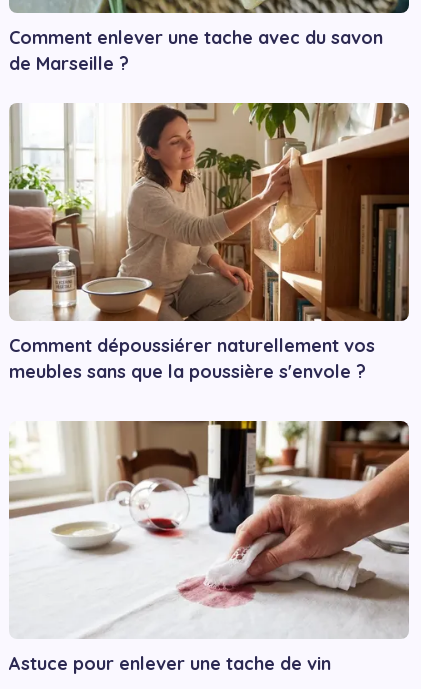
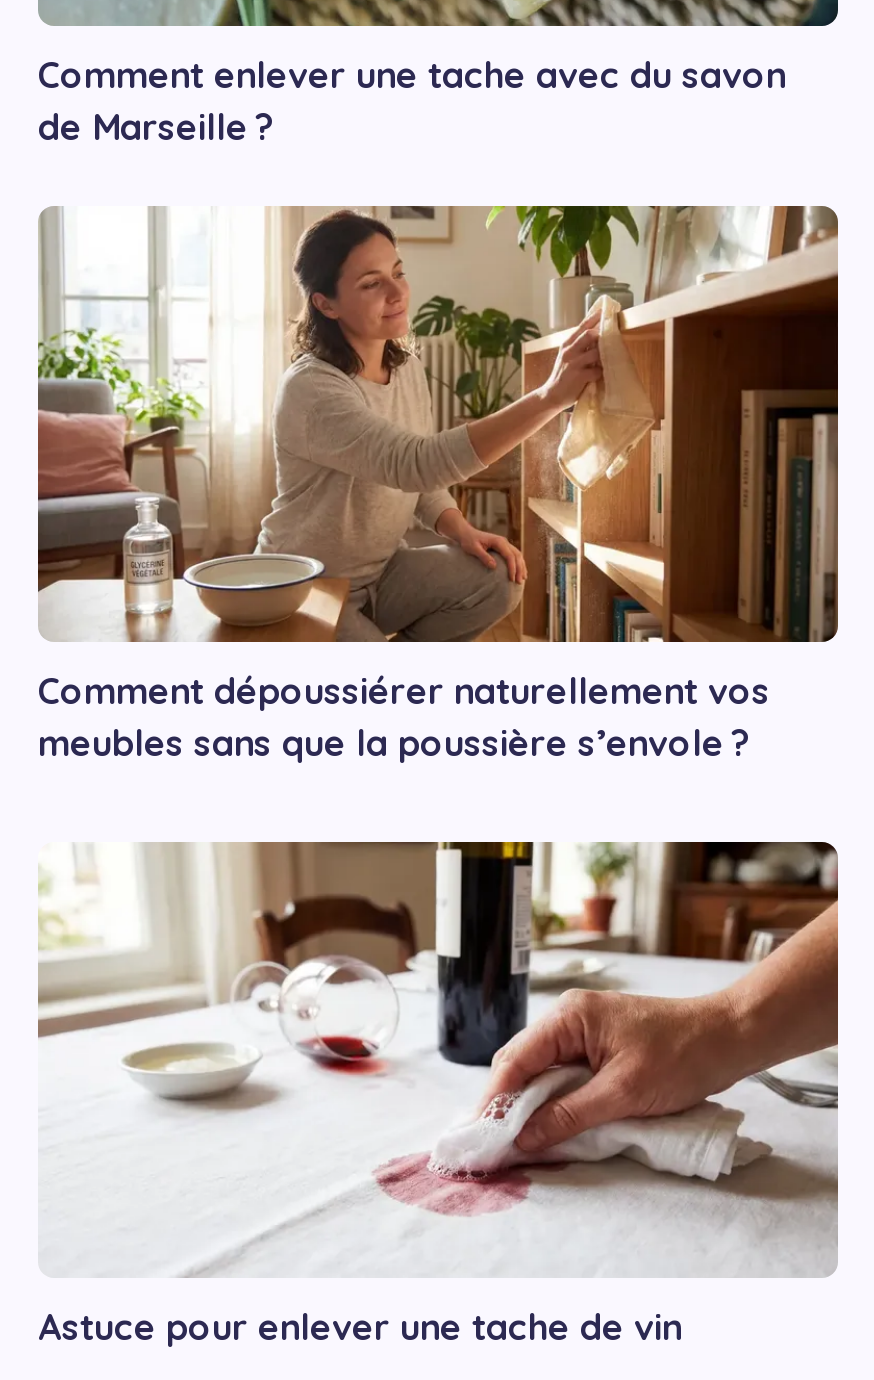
- meubles sans que la poussière s'envole ?
+ meubles sans que la poussière s’envole ?
